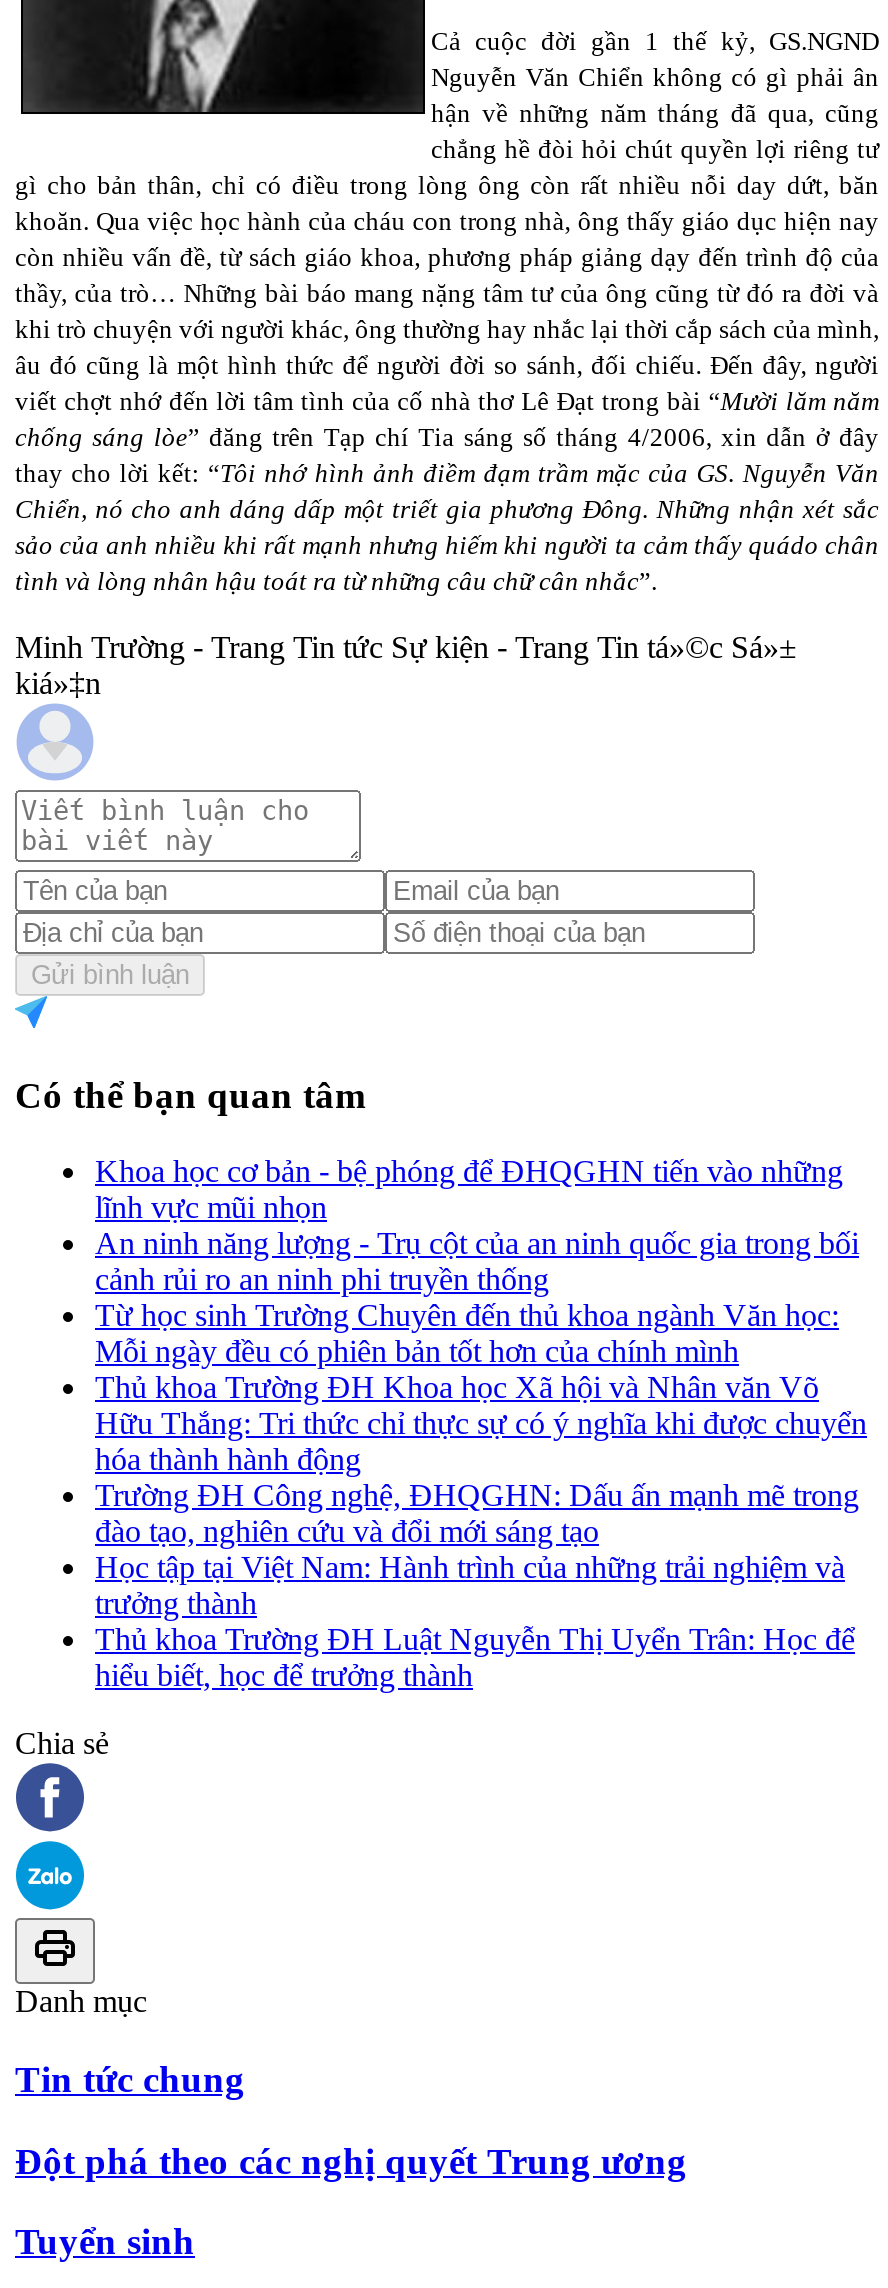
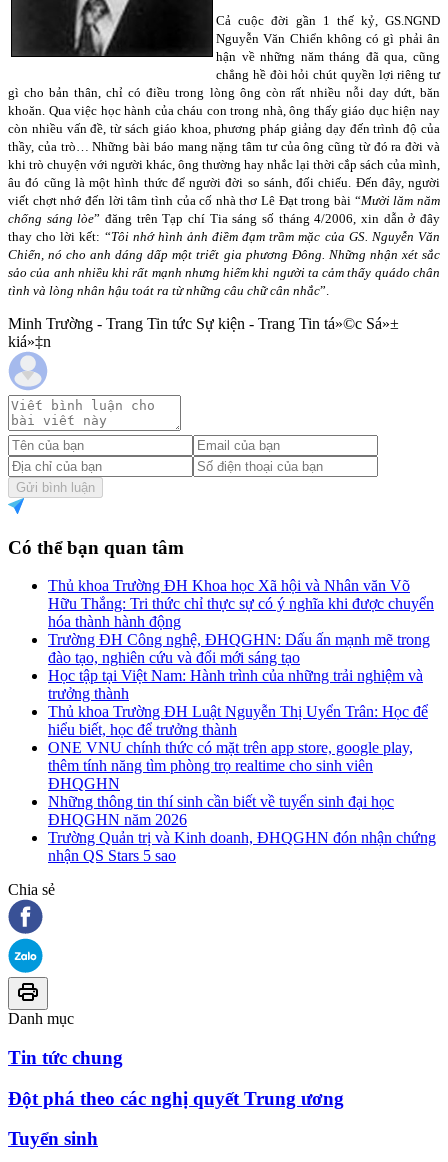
- Khoa học cơ bản - bệ phóng để ĐHQGHN tiến vào những
- lĩnh vực mũi nhọn
- An ninh năng lượng - Trụ cột của an ninh quốc gia trong bối
- cảnh rủi ro an ninh phi truyền thống
- Từ học sinh Trường Chuyên đến thủ khoa ngành Văn học:
- Mỗi ngày đều có phiên bản tốt hơn của chính mình

moved up: Thủ khoa Trường ĐH Khoa học Xã hội và Nhân văn Võ | Hữu Thắng: Tri thức chỉ thực sự có ý nghĩa khi được chuyển | hóa thành hành động | ... | Thủ khoa Trường ĐH Luật Nguyễn Thị Uyển Trân: Học để | hiểu biết, học để trưởng thành

+ ONE VNU chính thức có mặt trên app store, google play,
+ thêm tính năng tìm phòng trọ realtime cho sinh viên
+ ĐHQGHN
+ Những thông tin thí sinh cần biết về tuyển sinh đại học
+ ĐHQGHN năm 2026
+ Trường Quản trị và Kinh doanh, ĐHQGHN đón nhận chứng
+ nhận QS Stars 5 sao
